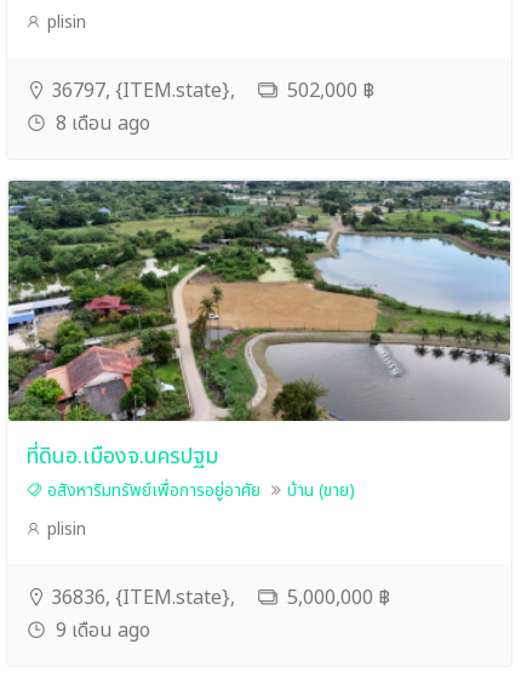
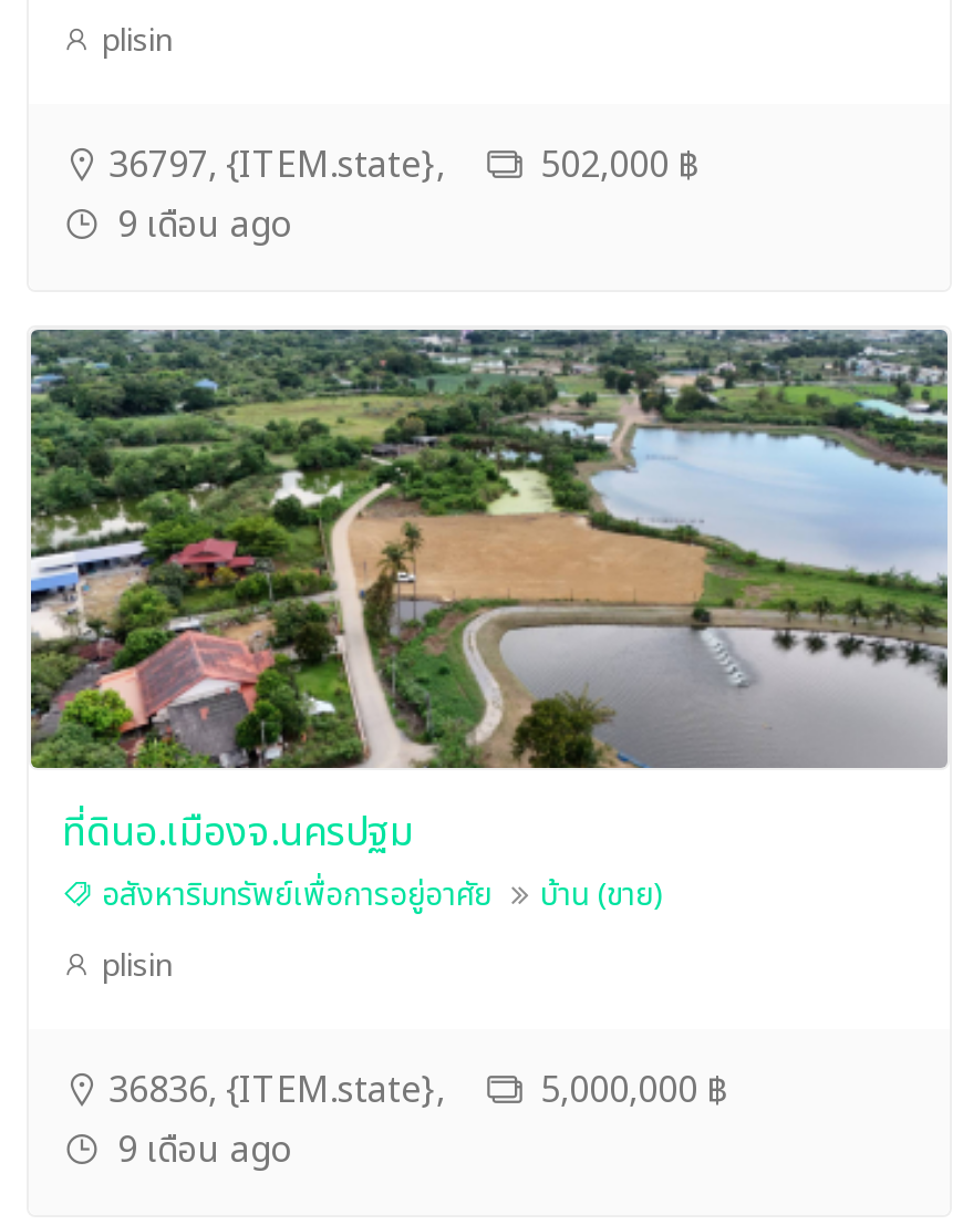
- 8 เดือน ago
+ 9 เดือน ago
